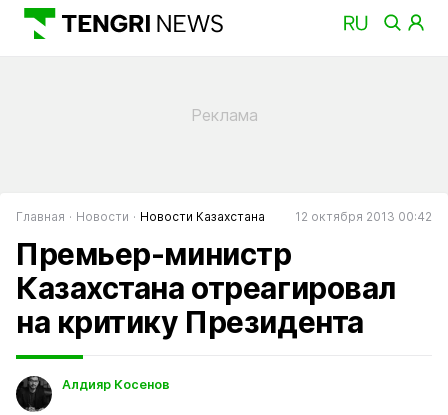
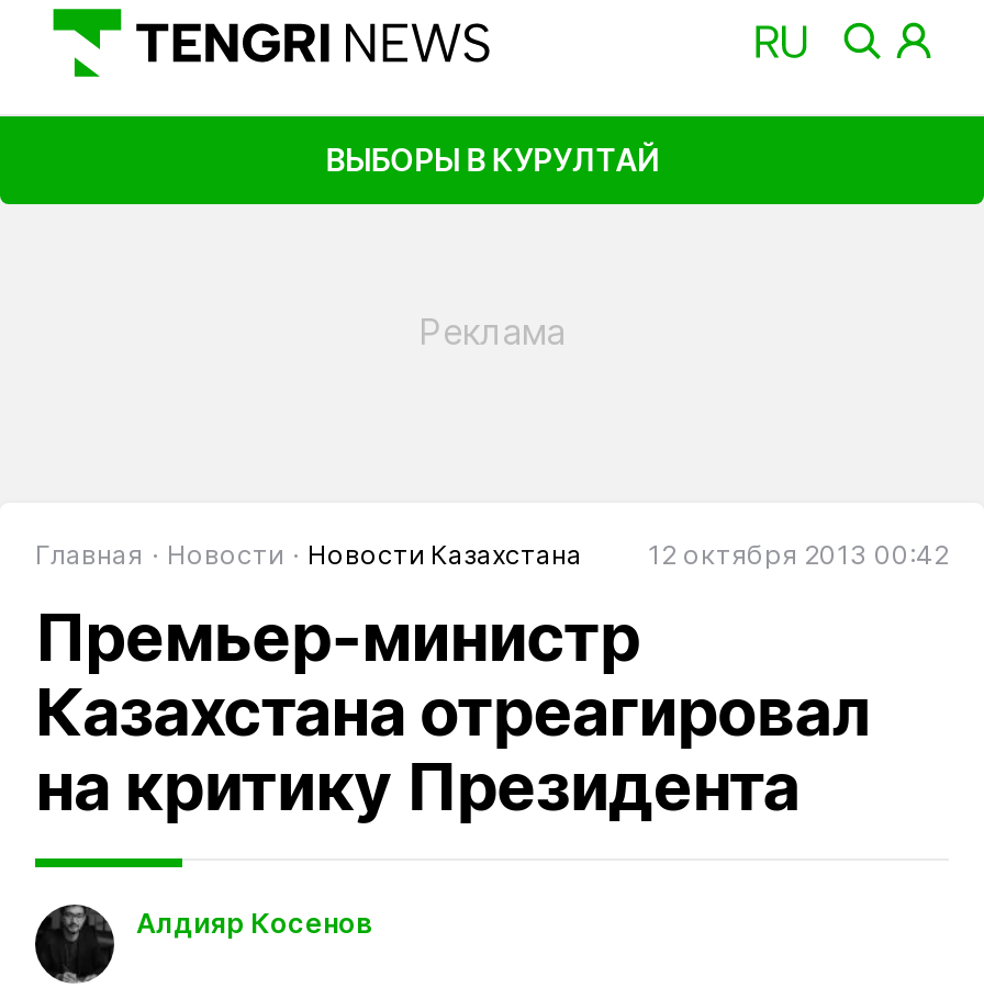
+ ВЫБОРЫ В КУРУЛТАЙ
